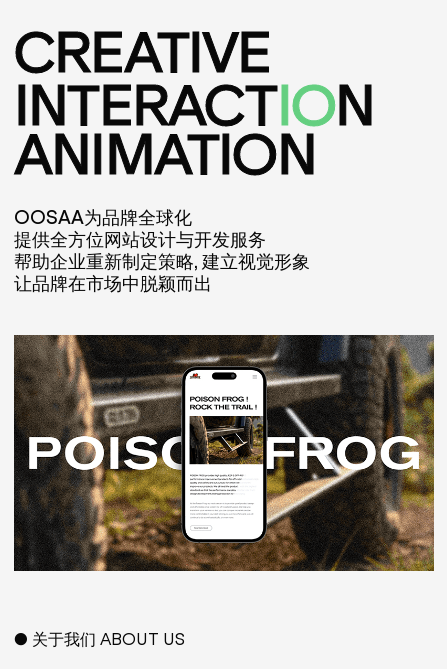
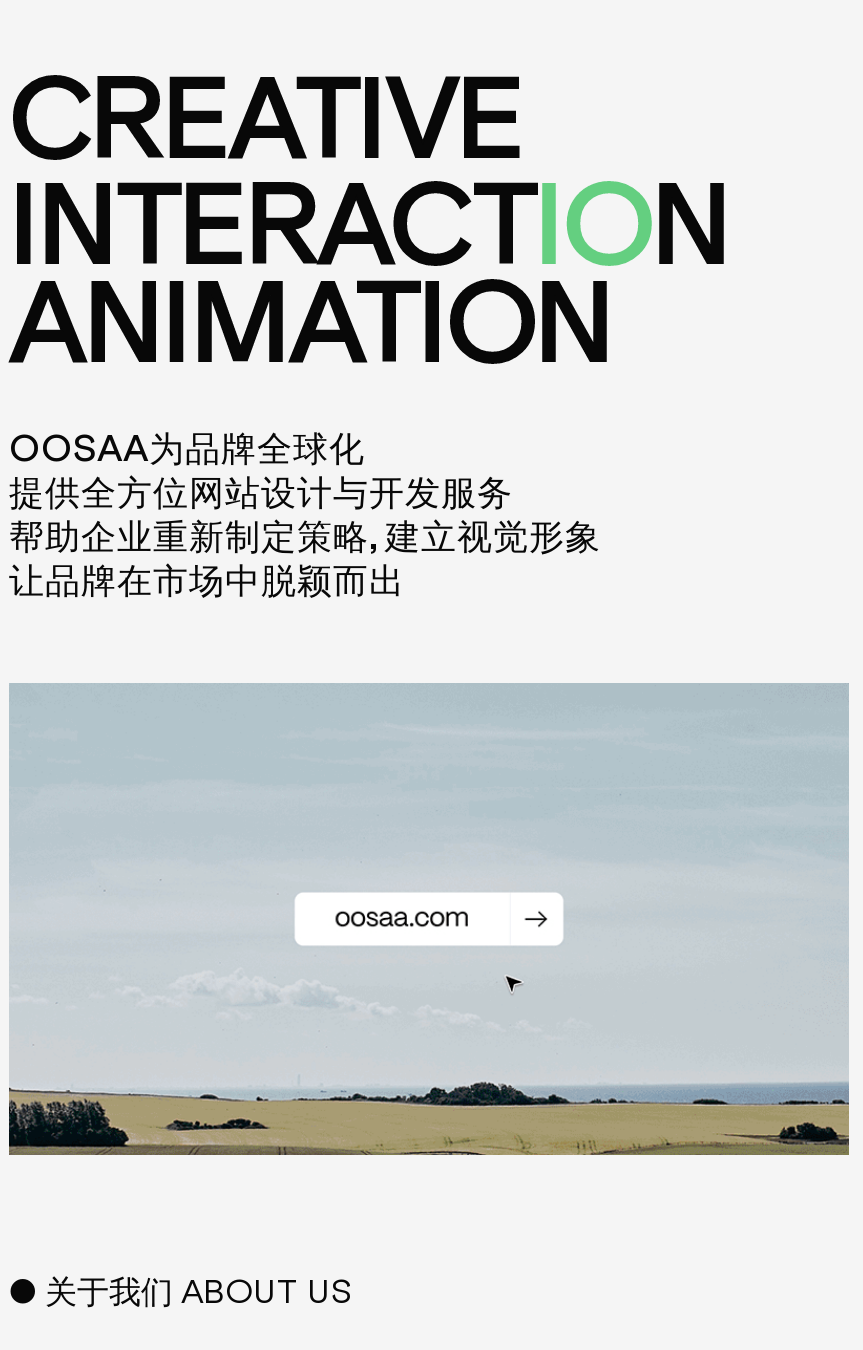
- [image]
+ [image]
